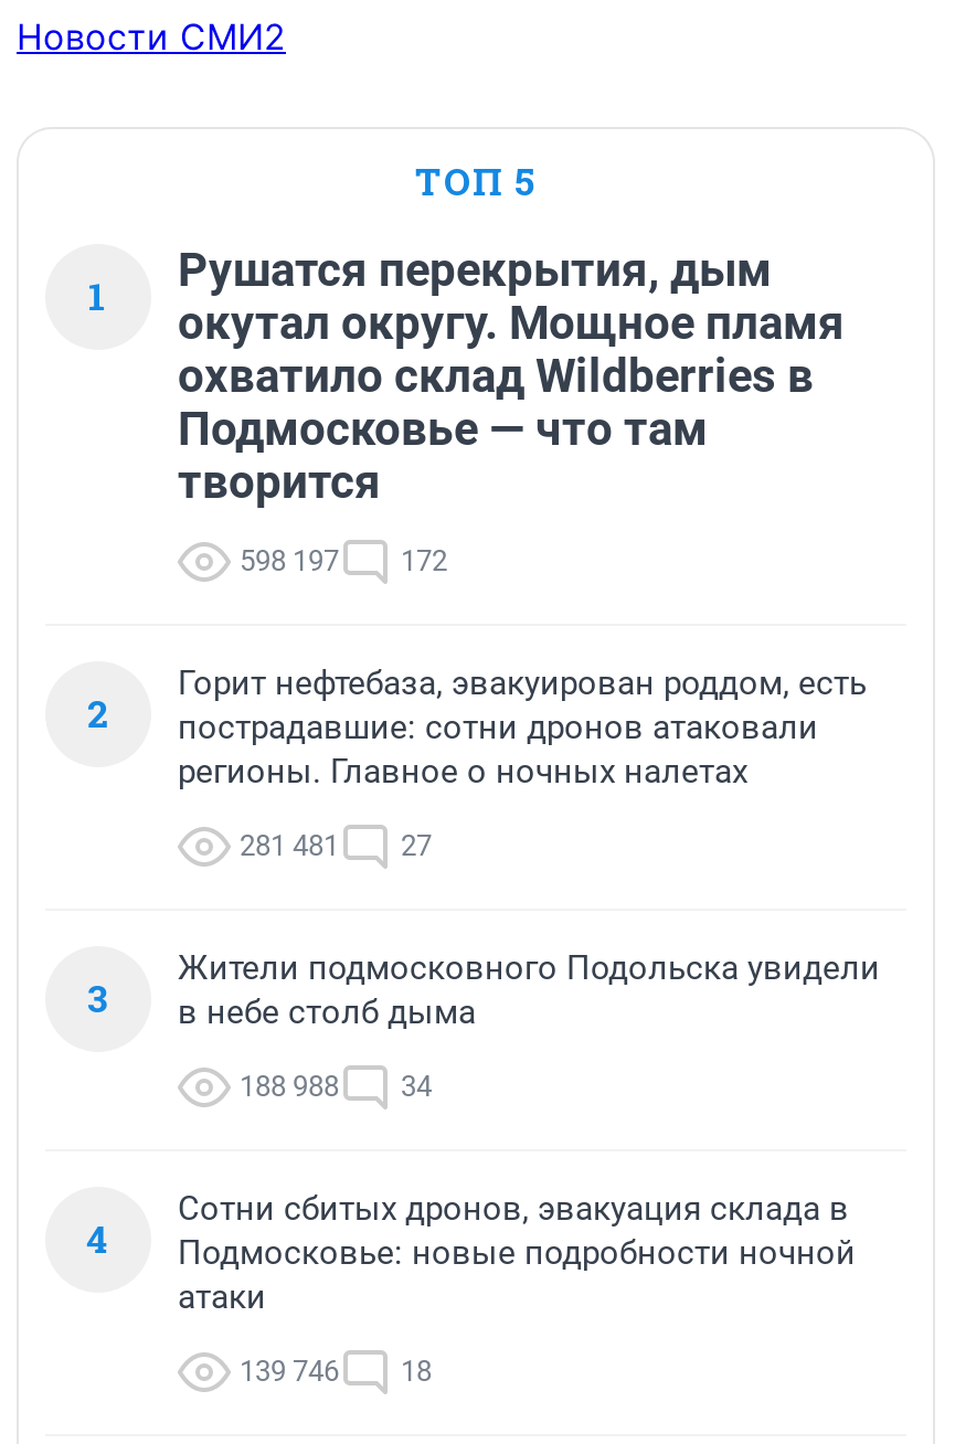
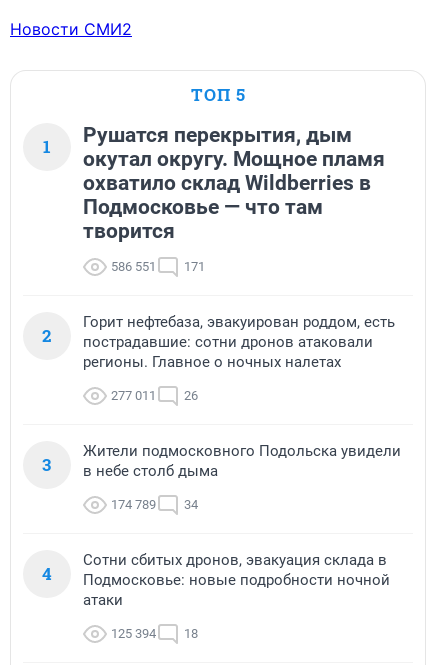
- 598 197
+ 586 551

- 172
+ 171

- 281 481
+ 277 011

- 27
+ 26

- 188 988 34
+ 174 789 34

- 139 746 18
+ 125 394 18
